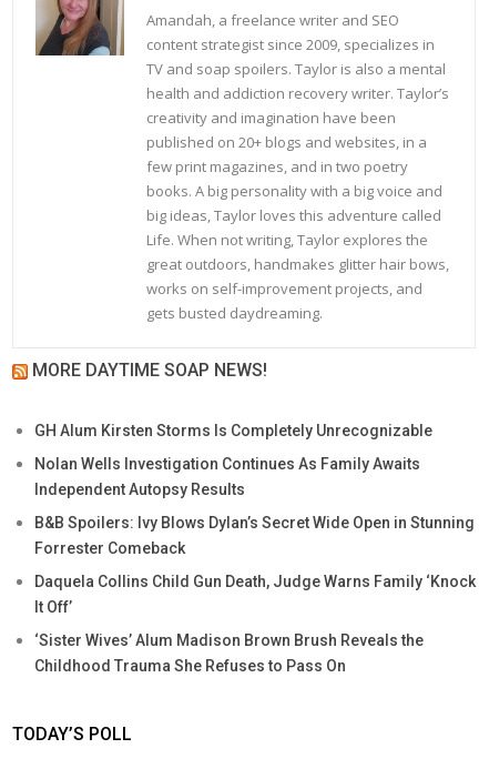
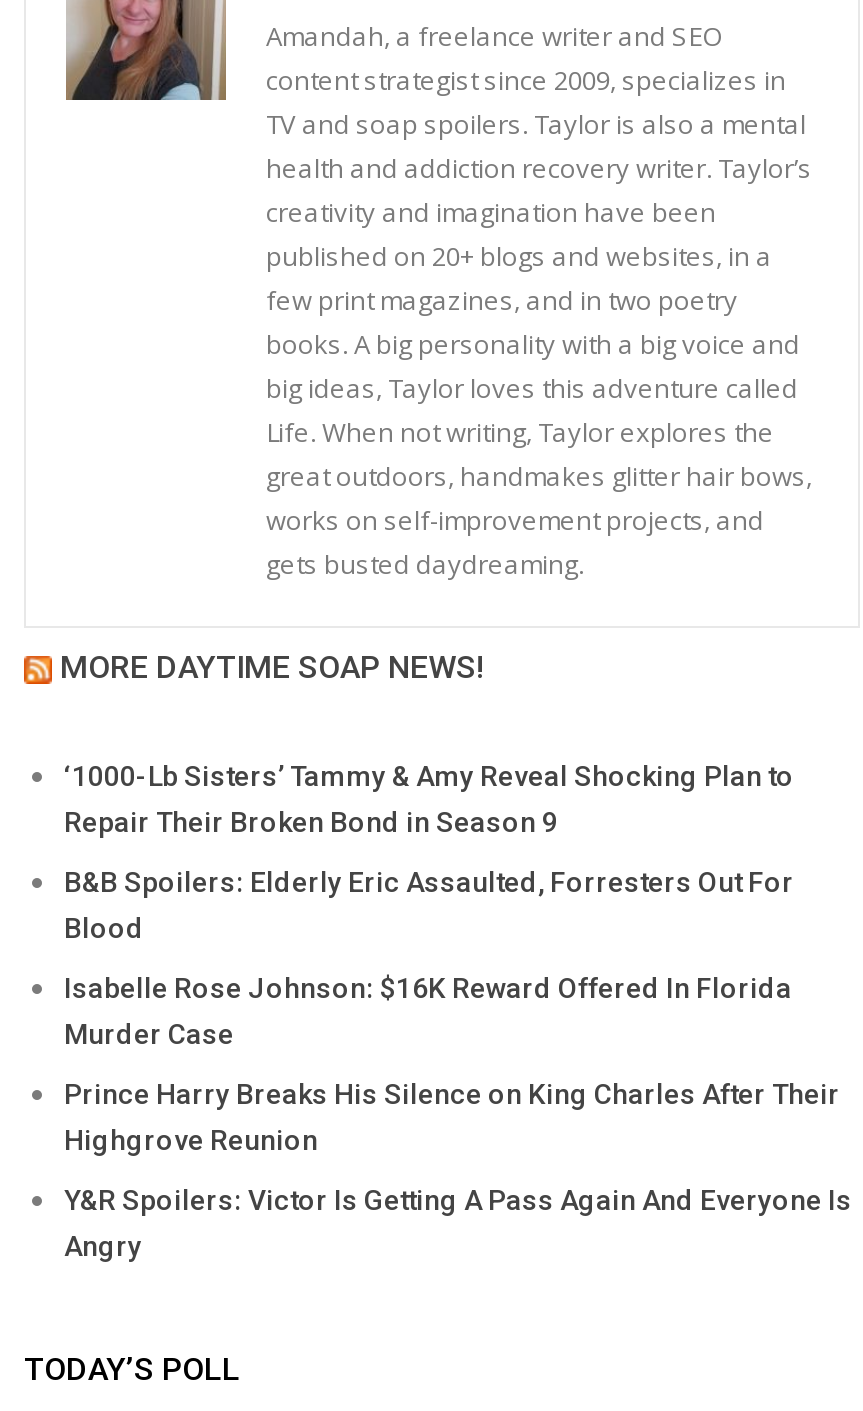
- GH Alum Kirsten Storms Is Completely Unrecognizable
+ ‘1000-Lb Sisters’ Tammy & Amy Reveal Shocking Plan to
+ Repair Their Broken Bond in Season 9

- Nolan Wells Investigation Continues As Family Awaits
- Independent Autopsy Results
+ B&B Spoilers: Elderly Eric Assaulted, Forresters Out For
+ Blood

- B&B Spoilers: Ivy Blows Dylan’s Secret Wide Open in Stunning
- Forrester Comeback
+ Isabelle Rose Johnson: $16K Reward Offered In Florida
+ Murder Case

- Daquela Collins Child Gun Death, Judge Warns Family ‘Knock
- It Off’
+ Prince Harry Breaks His Silence on King Charles After Their
+ Highgrove Reunion

- ‘Sister Wives’ Alum Madison Brown Brush Reveals the
- Childhood Trauma She Refuses to Pass On
+ Y&R Spoilers: Victor Is Getting A Pass Again And Everyone Is
+ Angry
